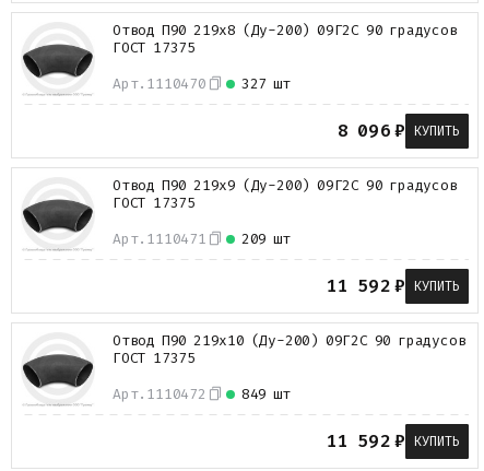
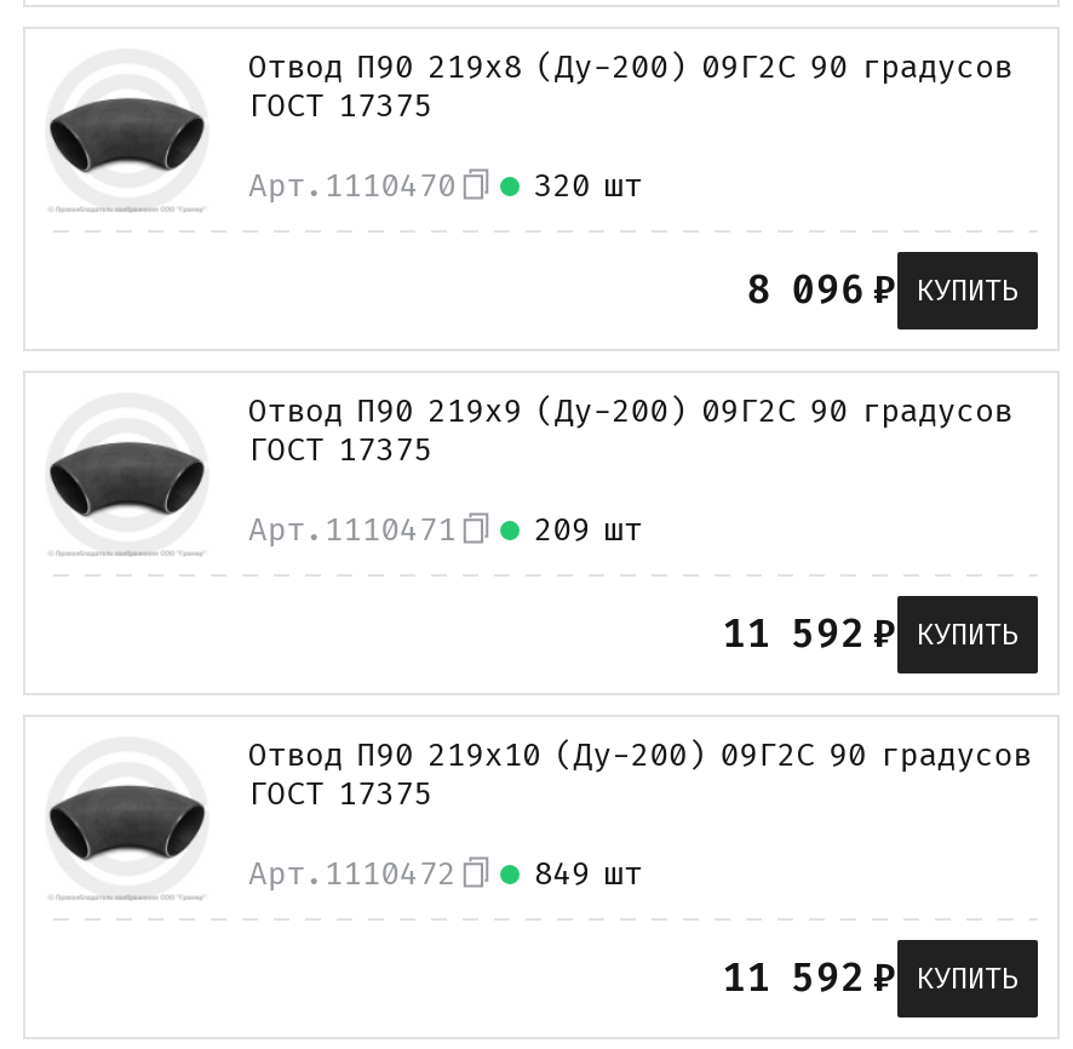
- Арт. 1110470 327 шт
+ Арт. 1110470 320 шт
